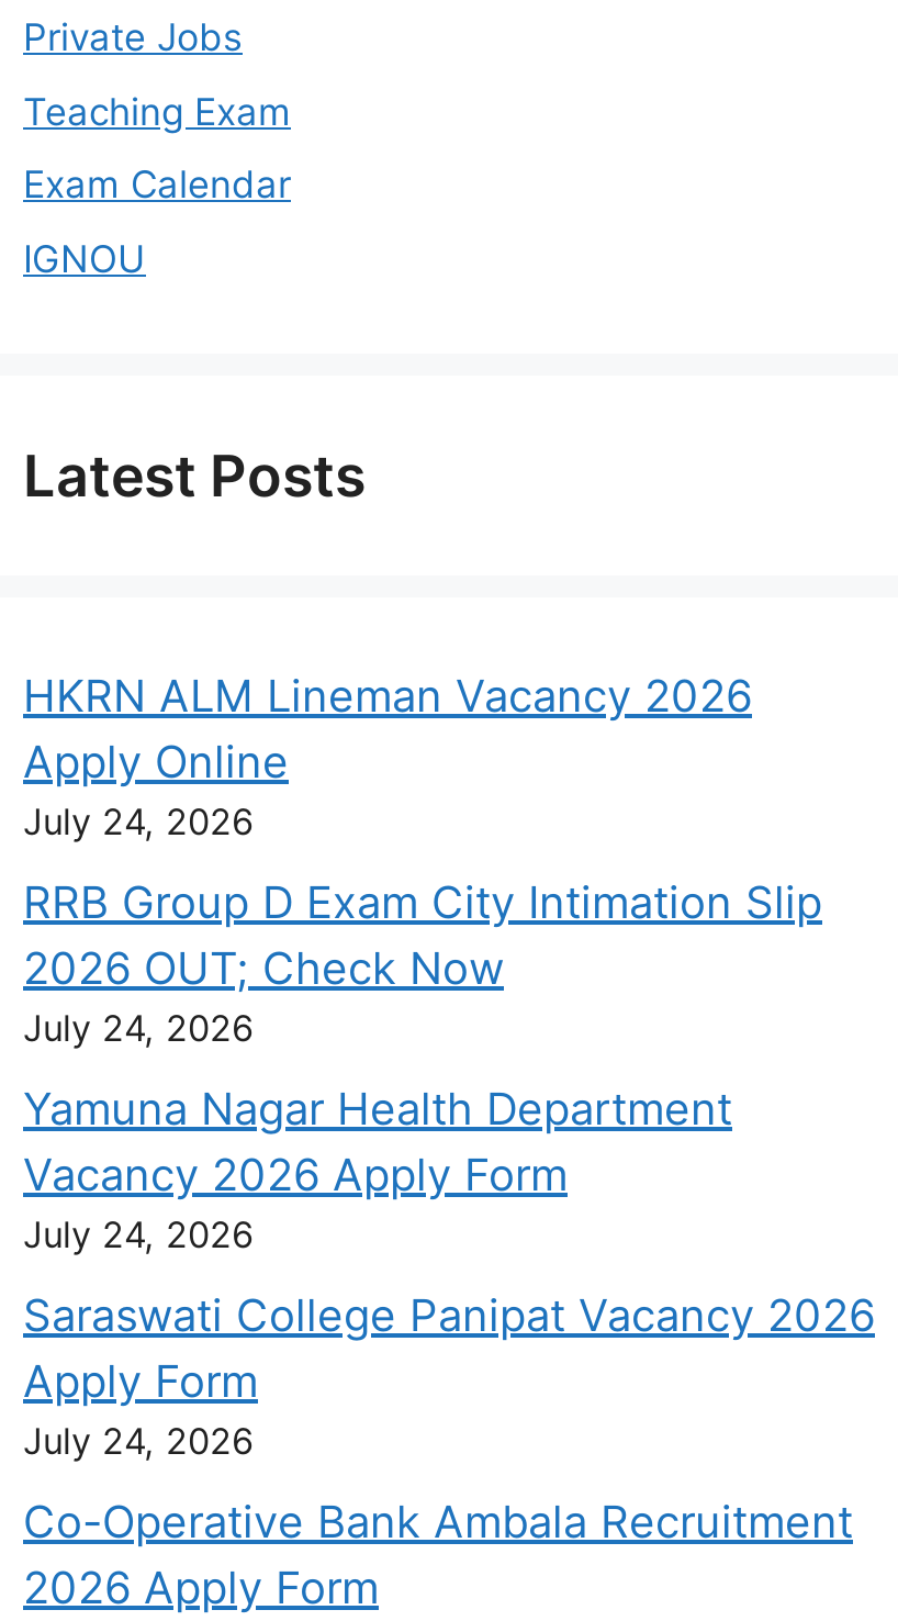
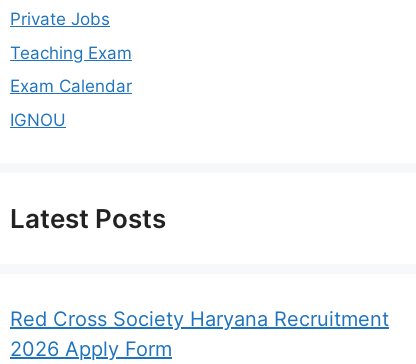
- HKRN ALM Lineman Vacancy 2026
- Apply Online
- July 24, 2026
- RRB Group D Exam City Intimation Slip
- 2026 OUT; Check Now
- July 24, 2026
- Yamuna Nagar Health Department
- Vacancy 2026 Apply Form
- July 24, 2026
- Saraswati College Panipat Vacancy 2026
- Apply Form
- July 24, 2026
- Co-Operative Bank Ambala Recruitment
+ Red Cross Society Haryana Recruitment
